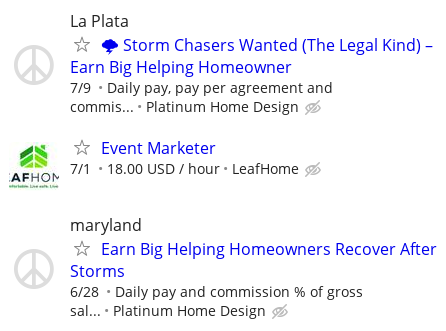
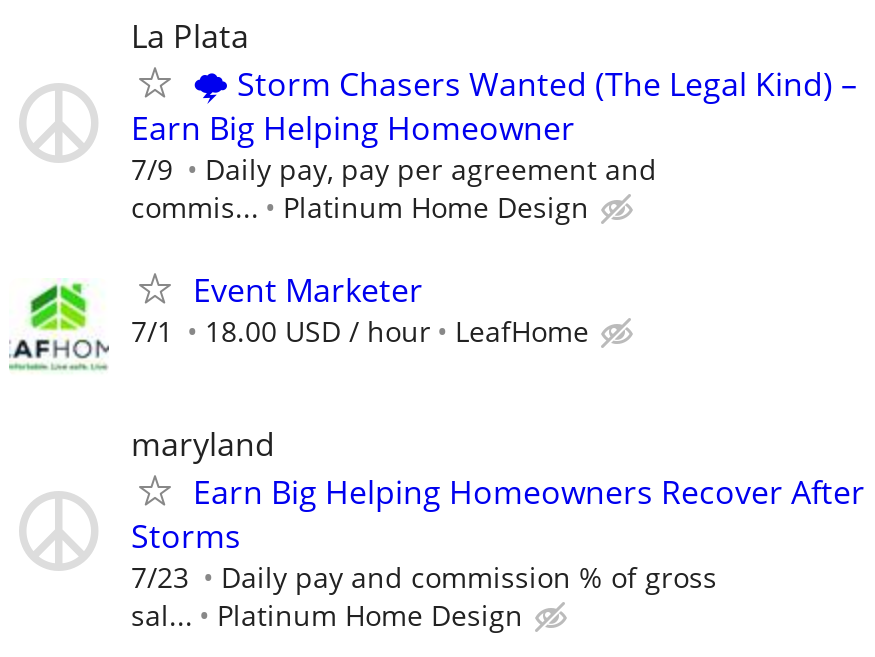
- 6/28 Daily pay and commission % of gross
+ 7/23 Daily pay and commission % of gross
